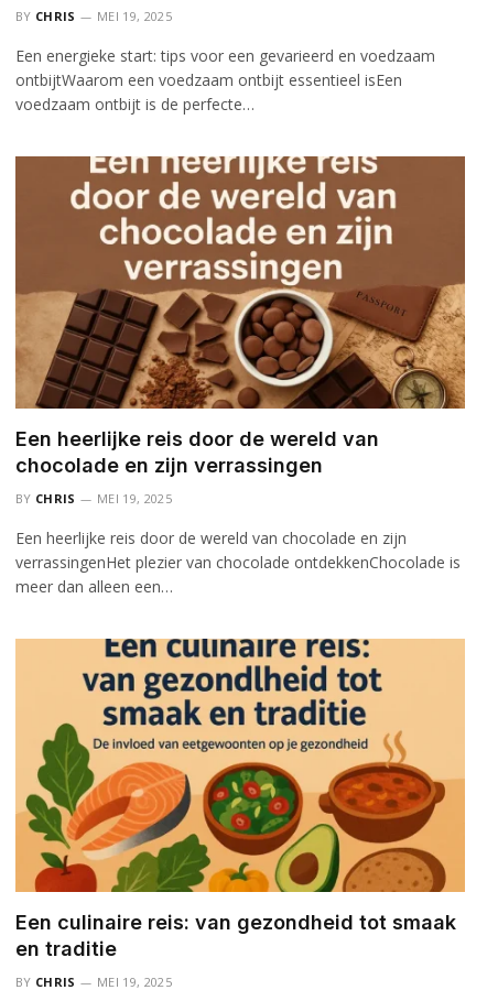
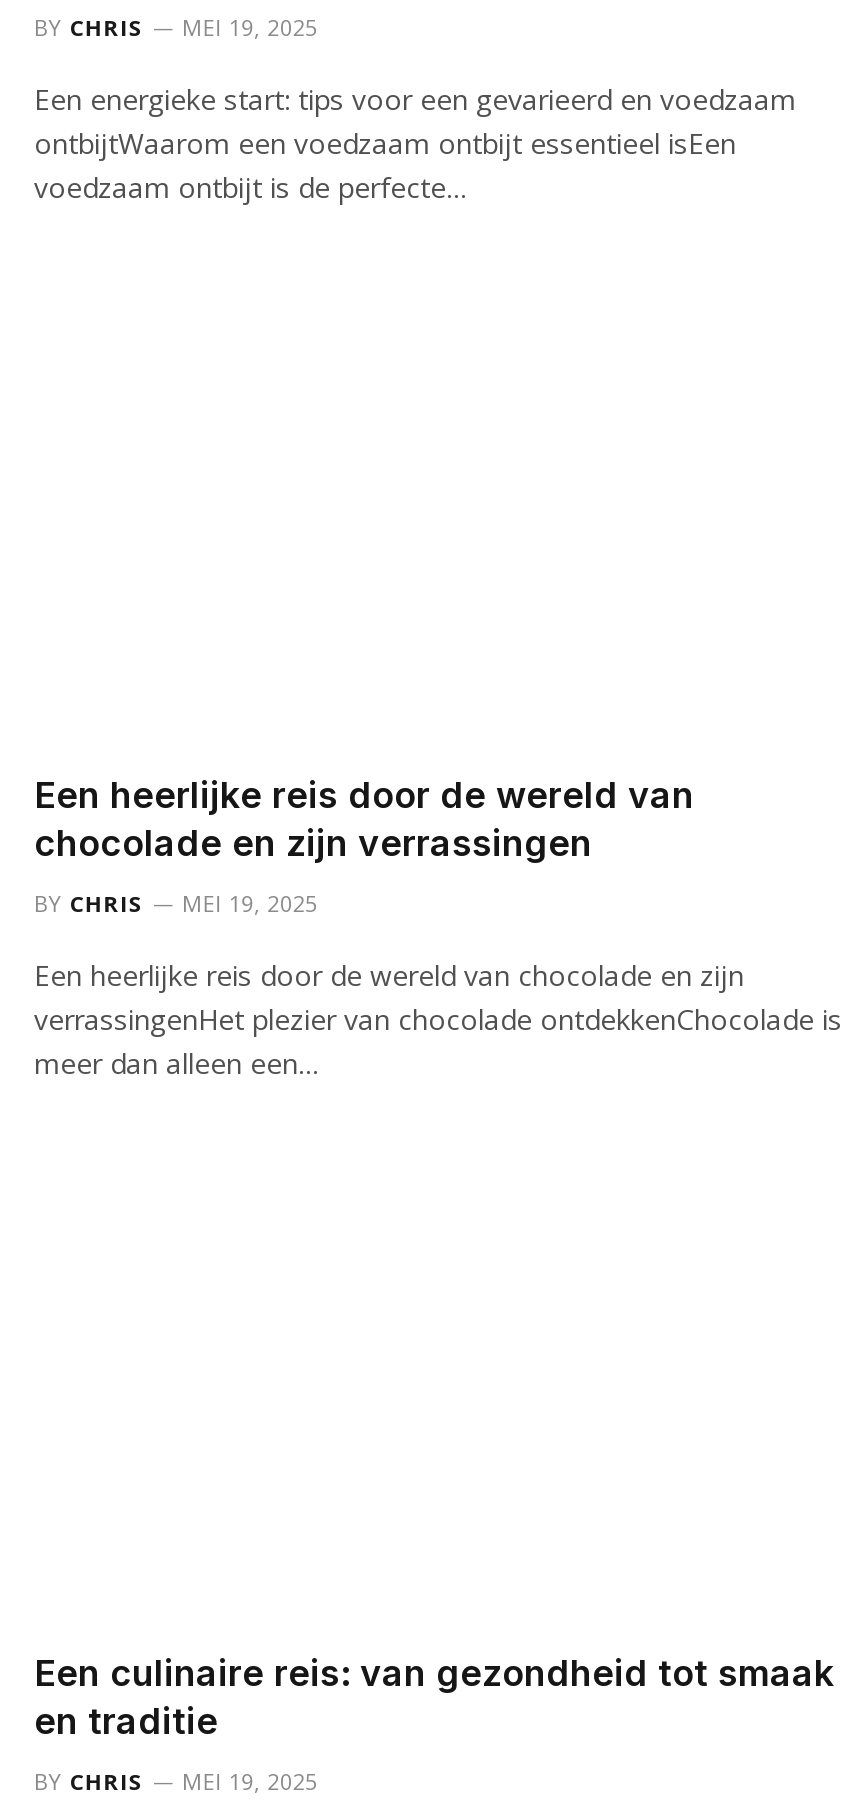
- [image]

- [image]
